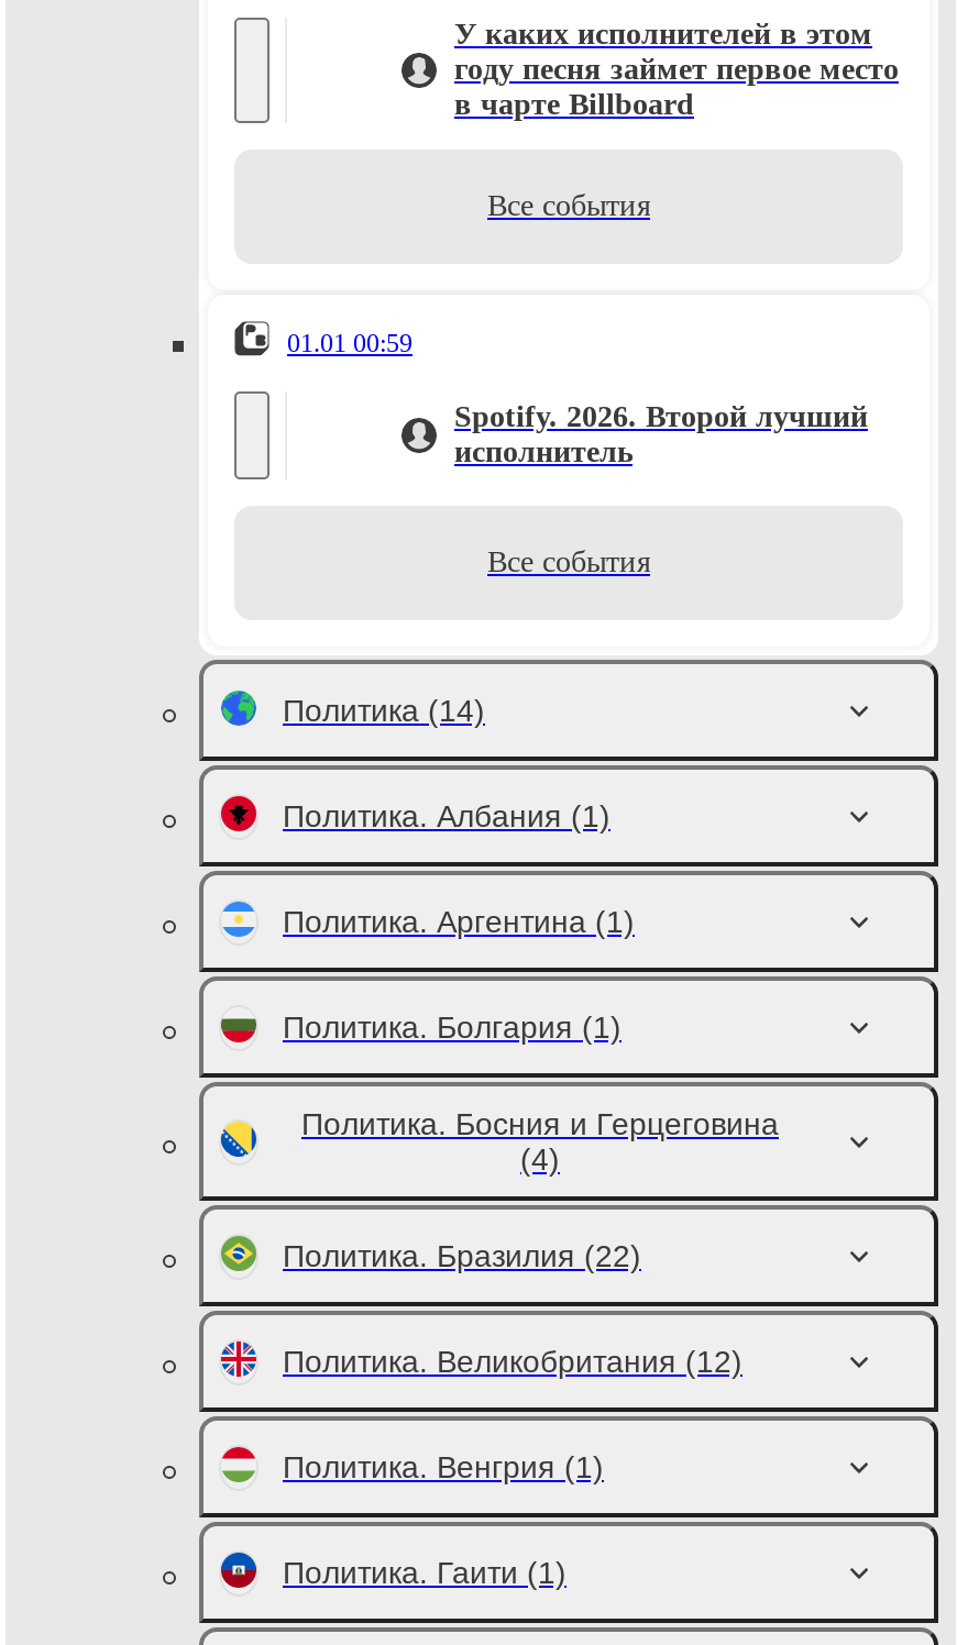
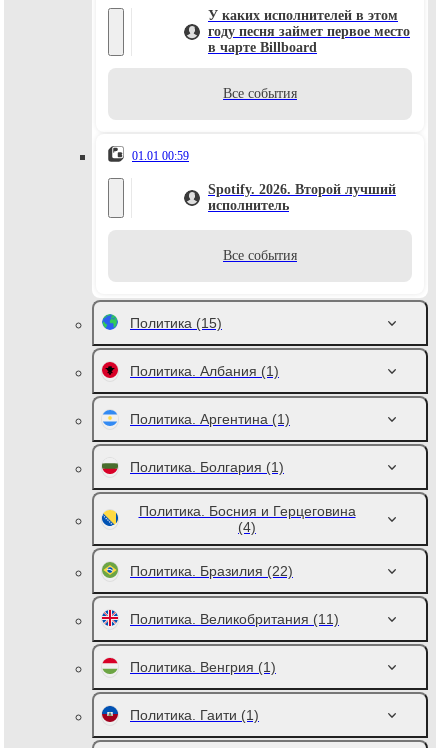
- Политика (14)
+ Политика (15)

- Политика. Великобритания (12)
+ Политика. Великобритания (11)
